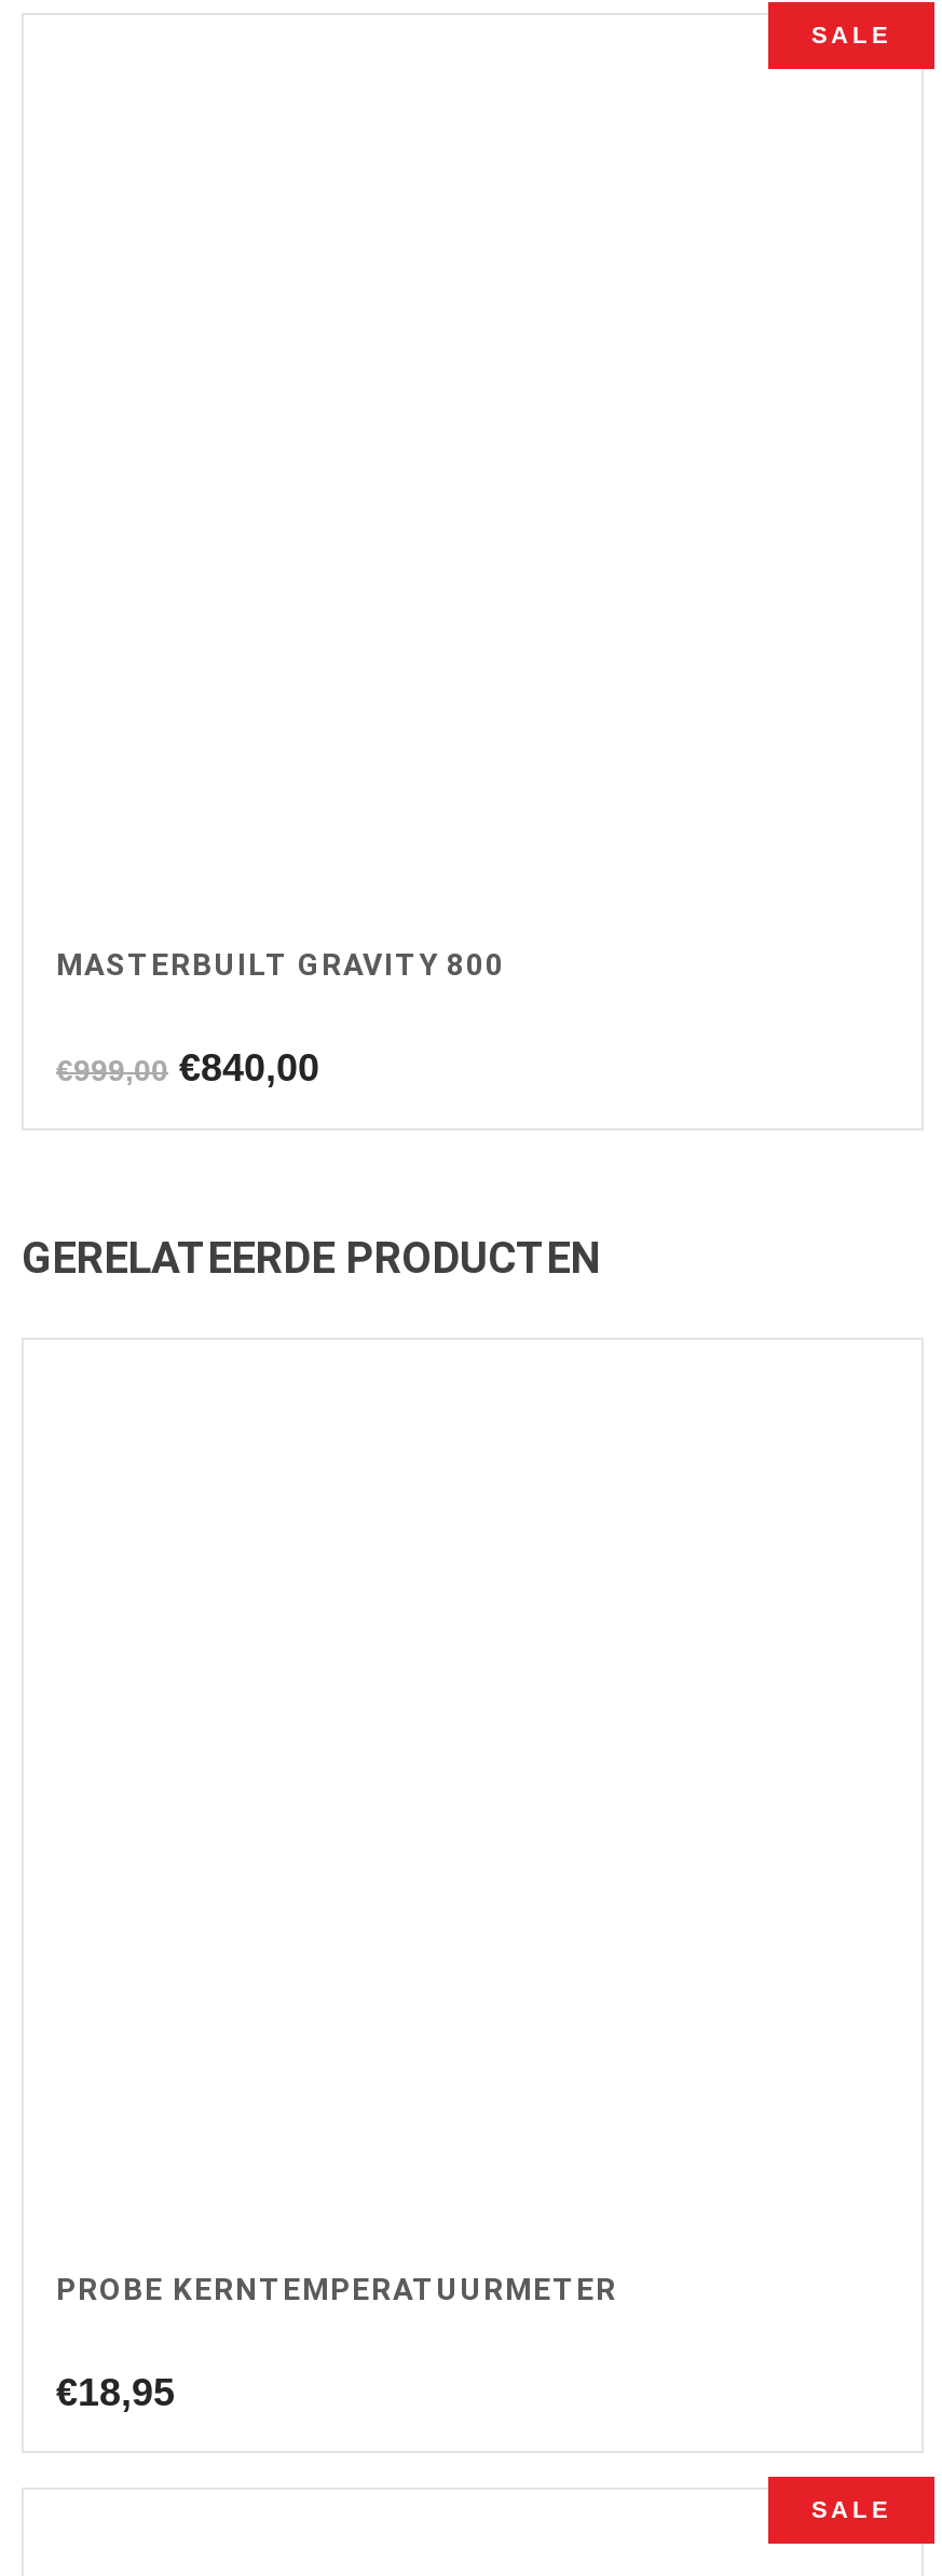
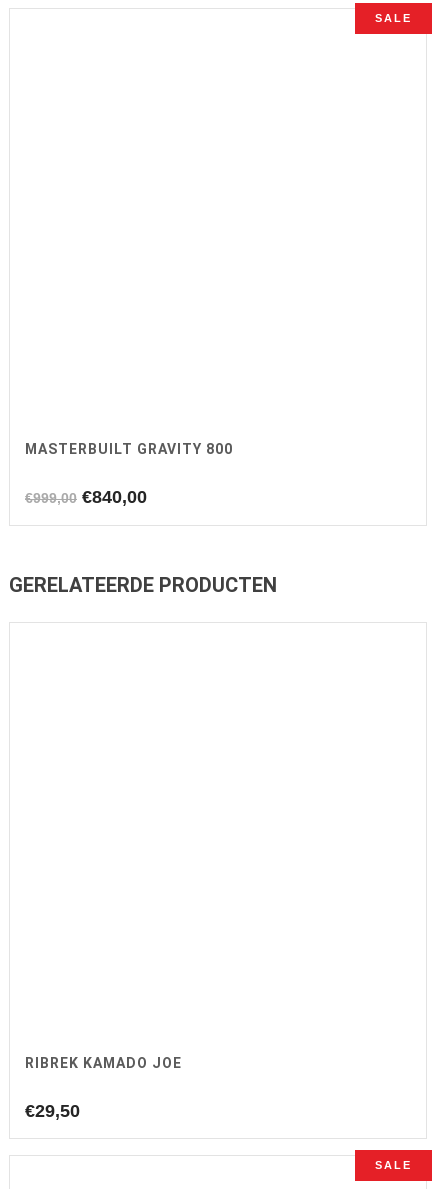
- PROBE KERNTEMPERATUURMETER
+ RIBREK KAMADO JOE

- €18,95
+ €29,50
